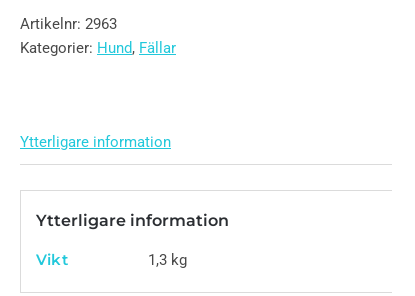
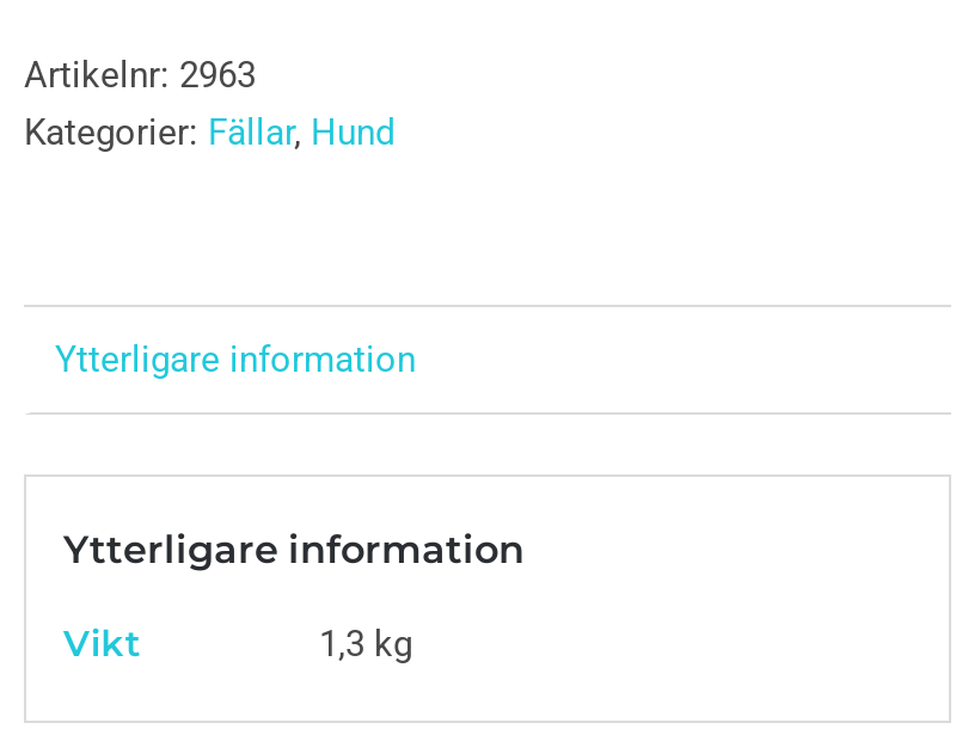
- Kategorier: Hund, Fällar
+ Kategorier: Fällar, Hund
